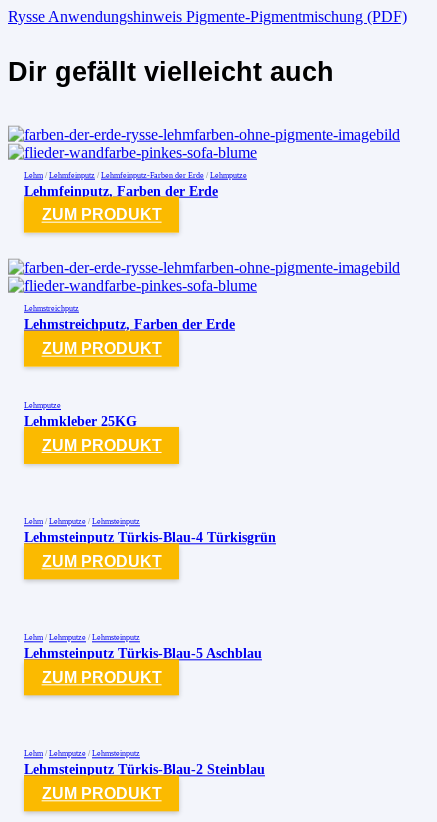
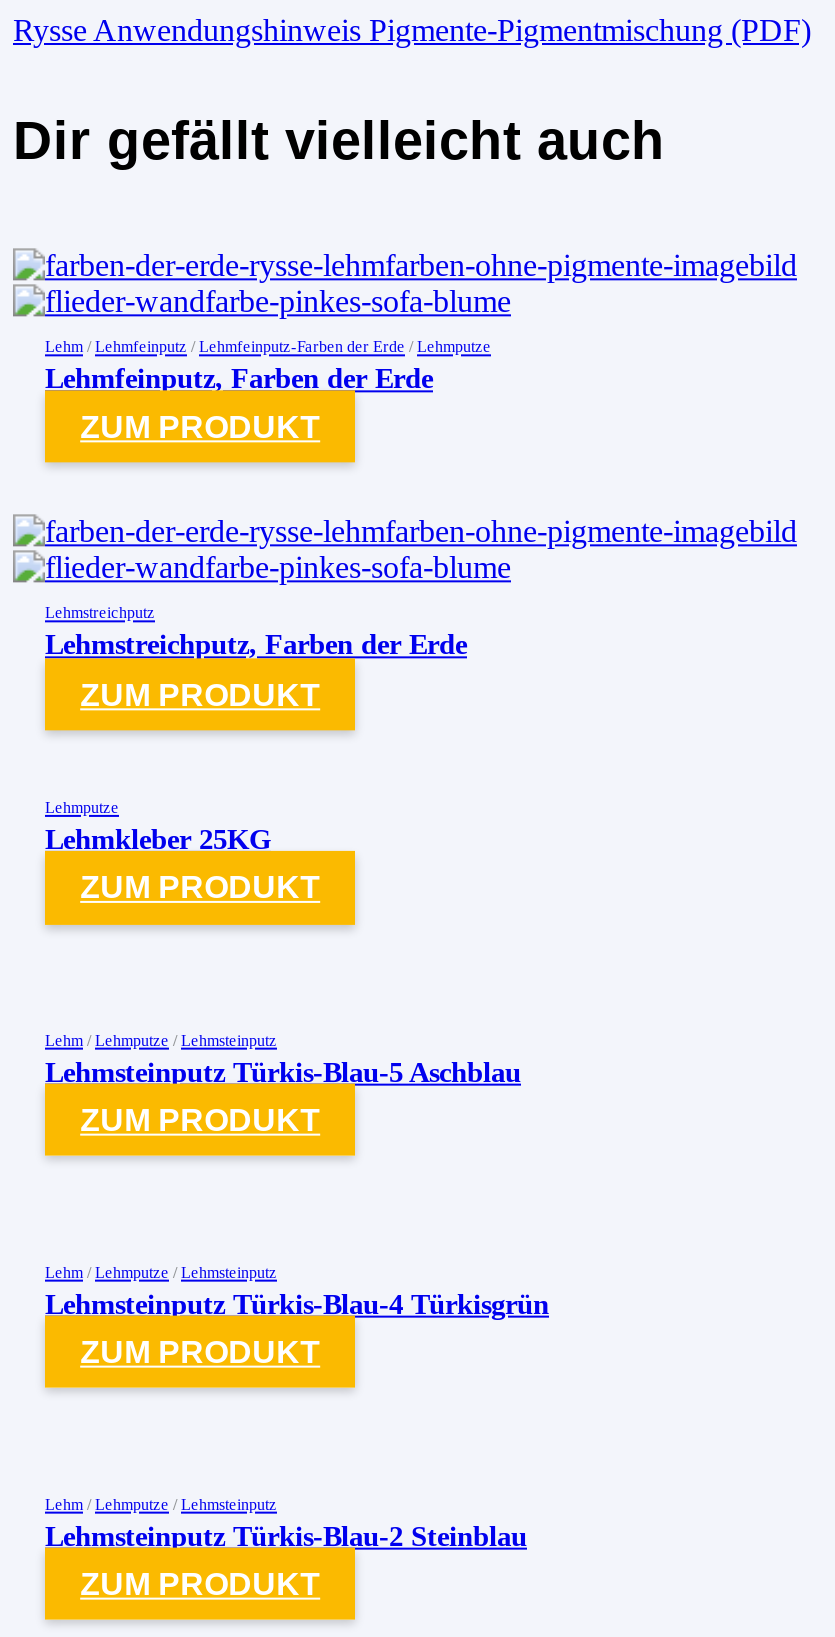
moved down: Lehmsteinputz Türkis-Blau-4 Türkisgrün

moved up: Lehmsteinputz Türkis-Blau-5 Aschblau
